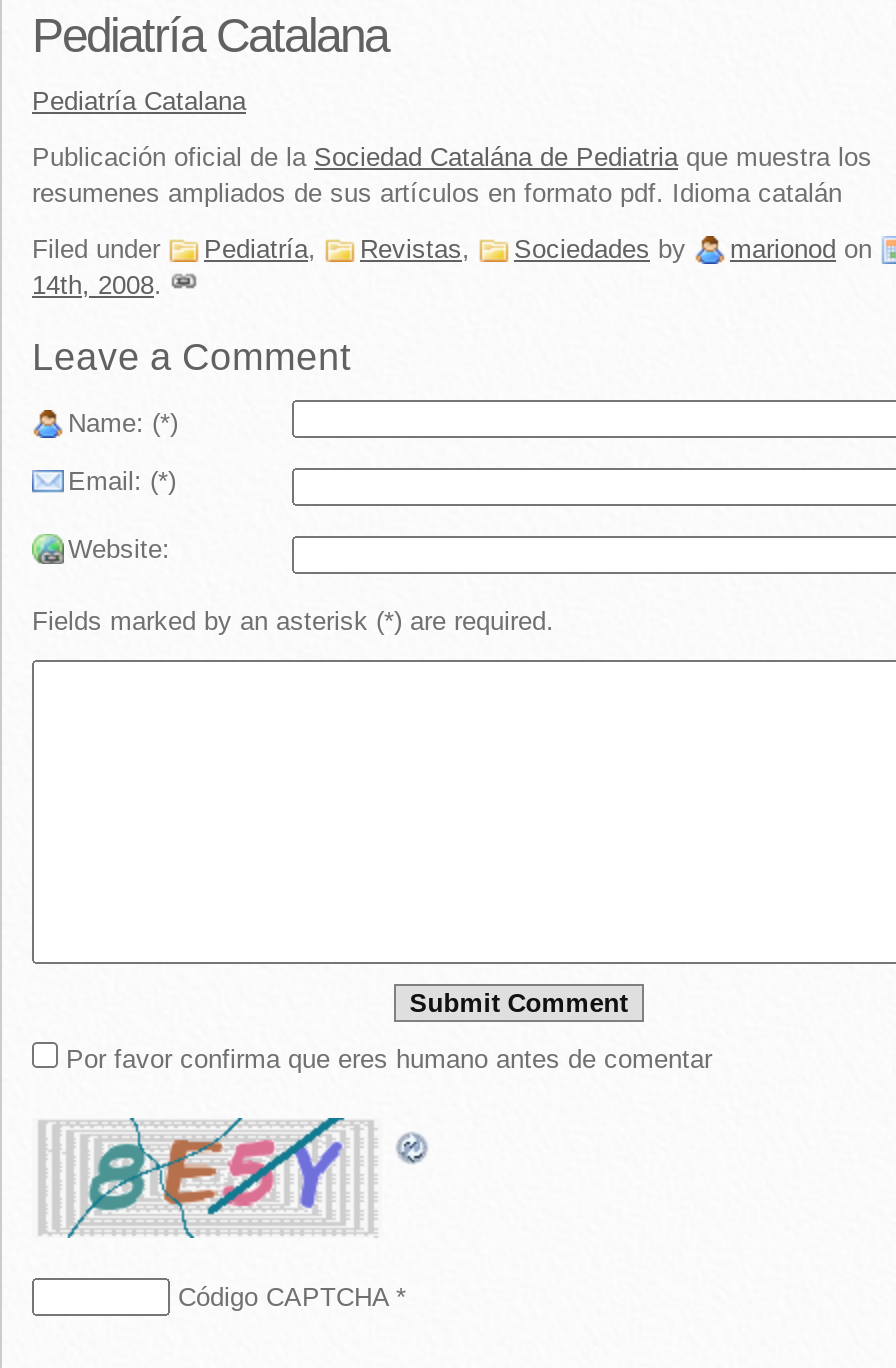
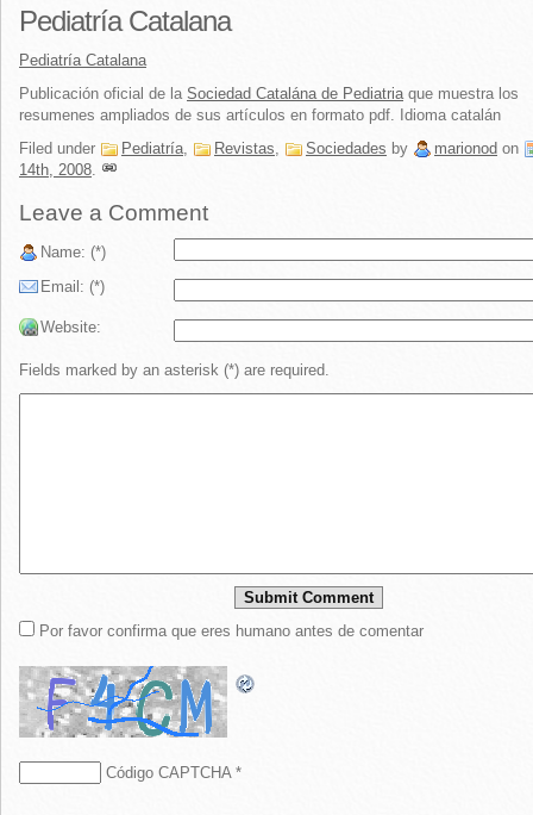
- [image]
+ [image]
